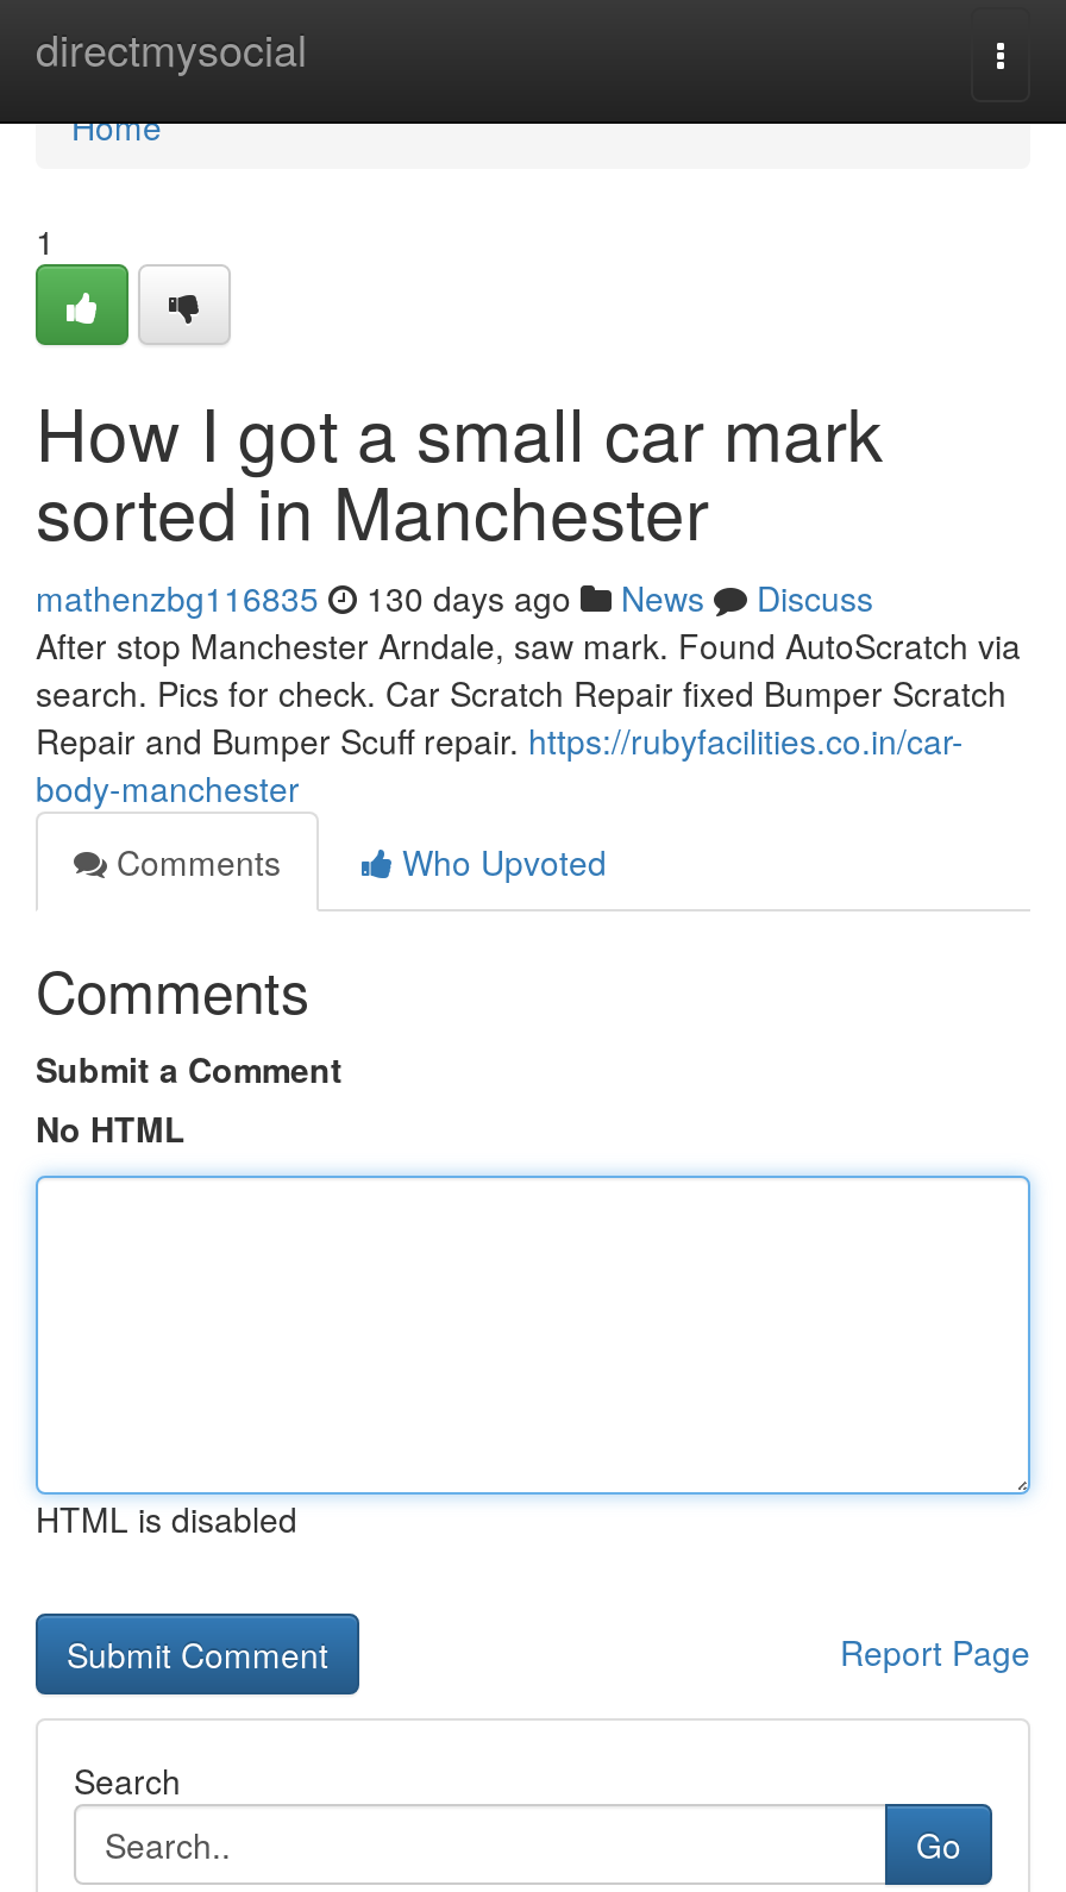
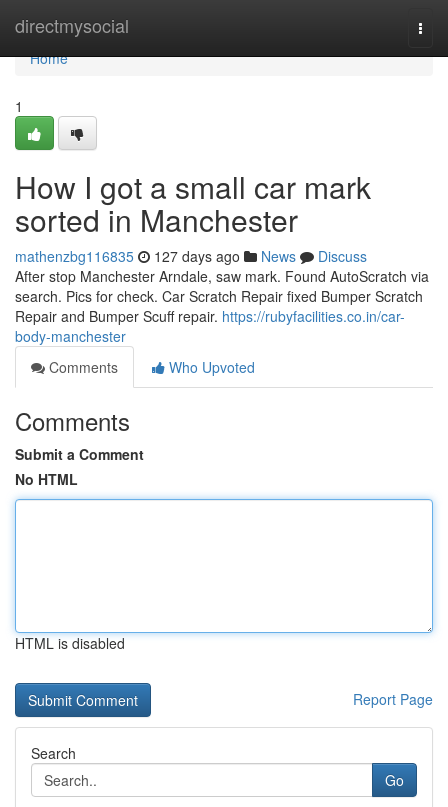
- mathenzbg116835 130 days ago News Discuss
+ mathenzbg116835 127 days ago News Discuss
